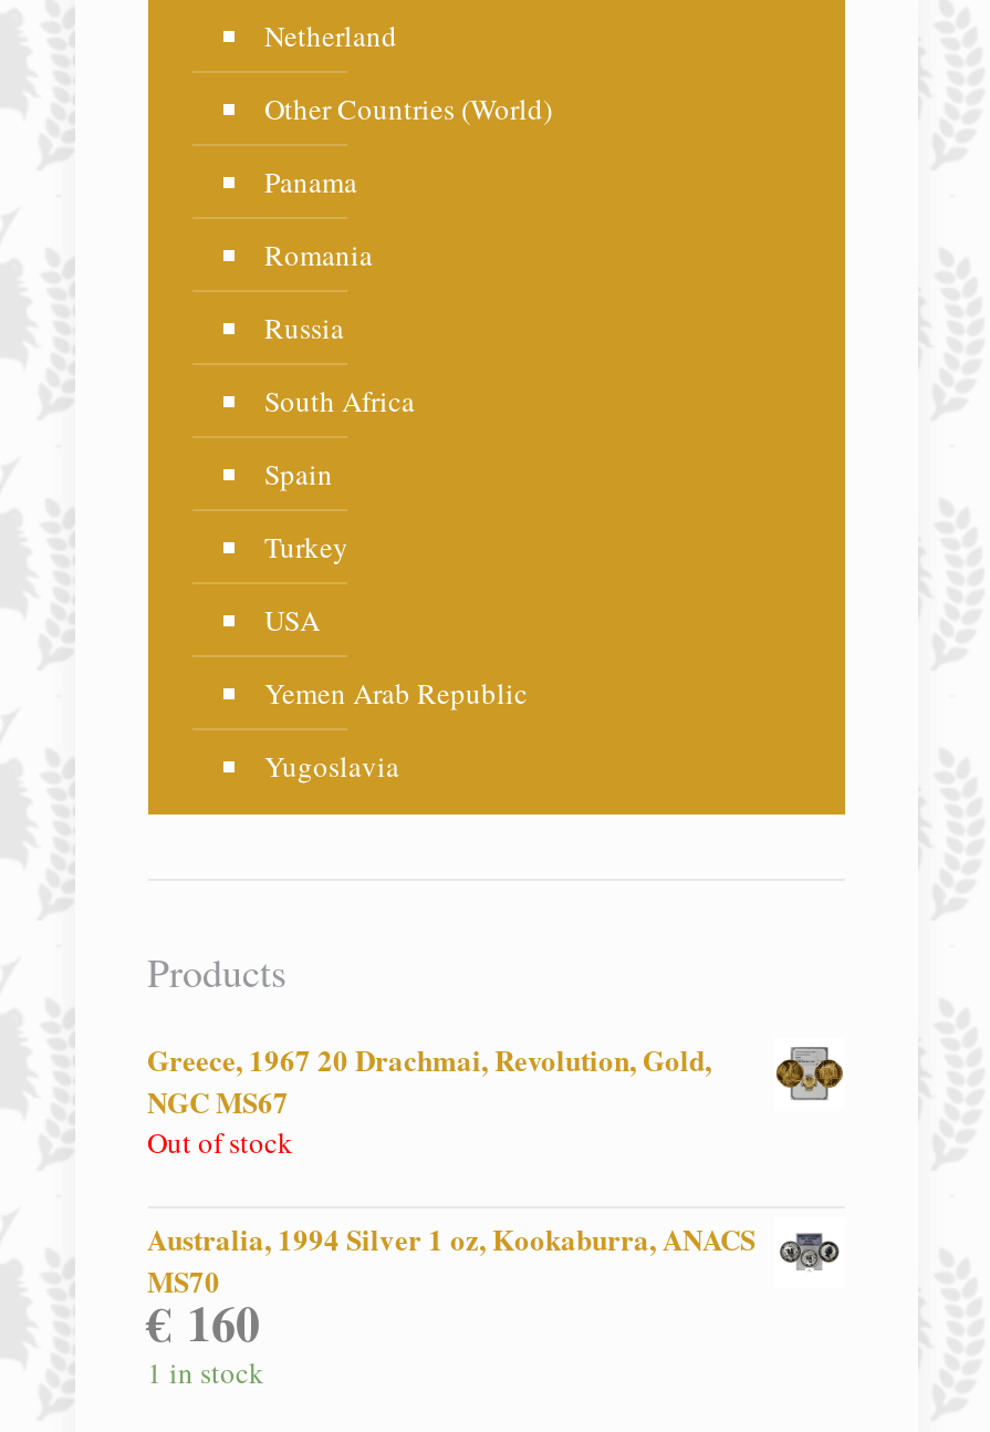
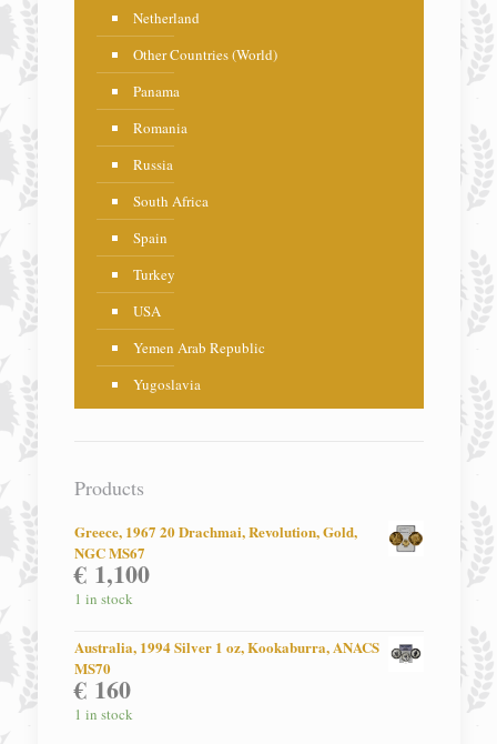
- Out of stock
+ €1,100
+ 1 in stock
